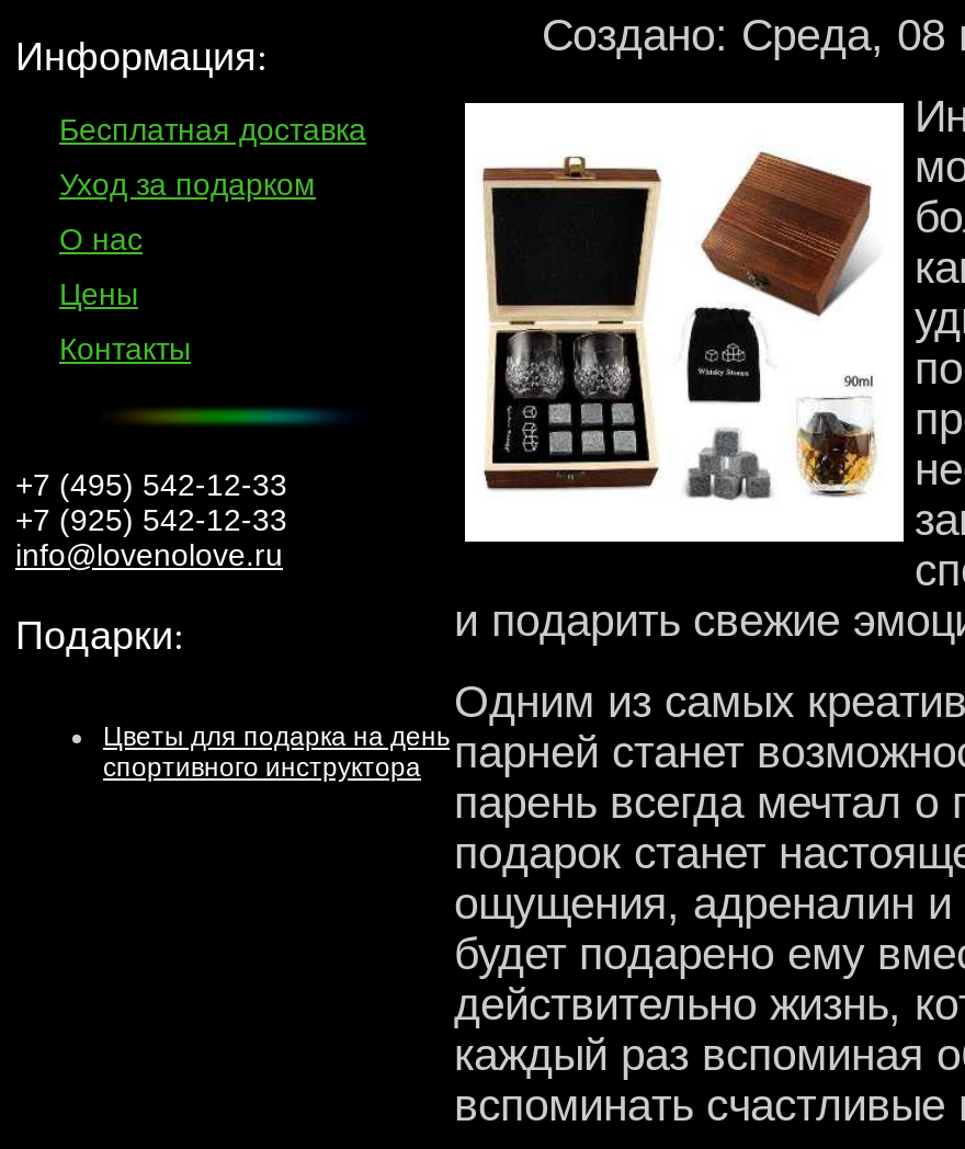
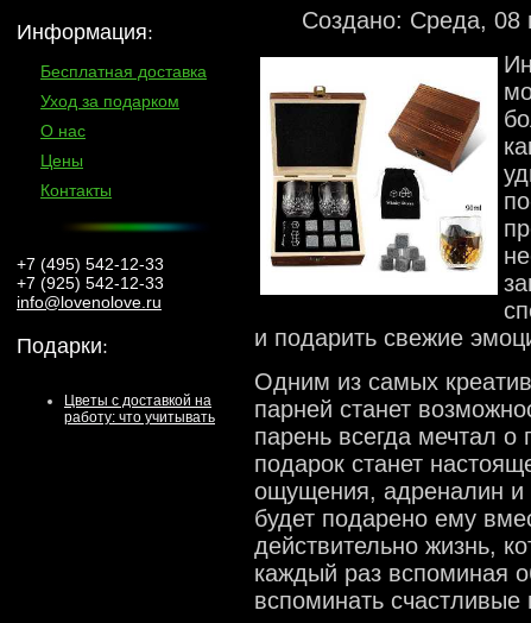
- Цветы для подарка на день
- спортивного инструктора
+ Цветы с доставкой на
+ работу: что учитывать
